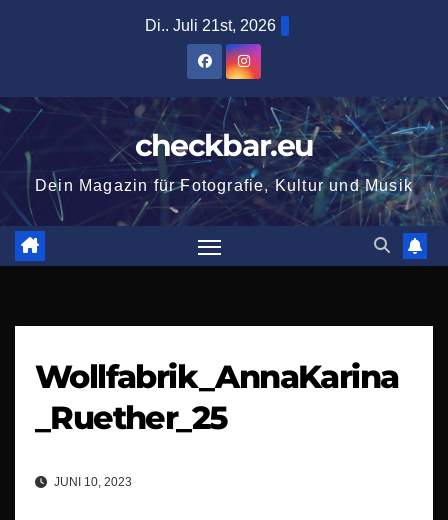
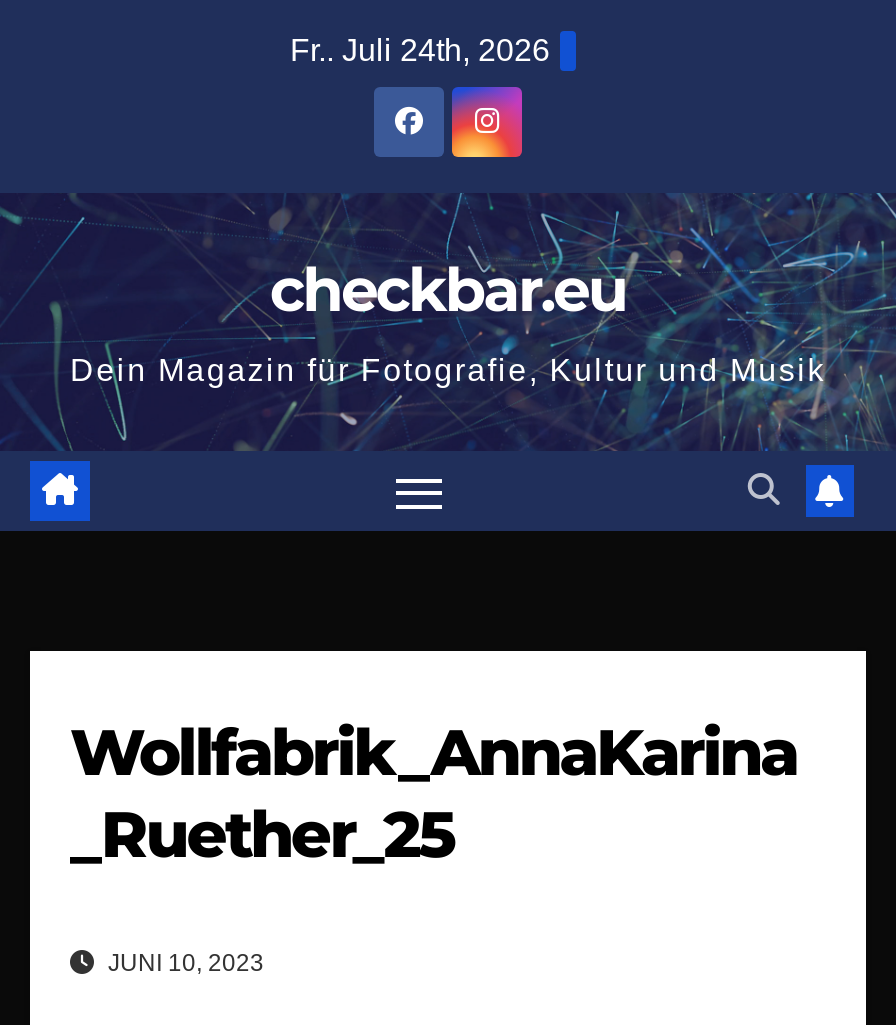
- Di.. Juli 21st, 2026
+ Fr.. Juli 24th, 2026
